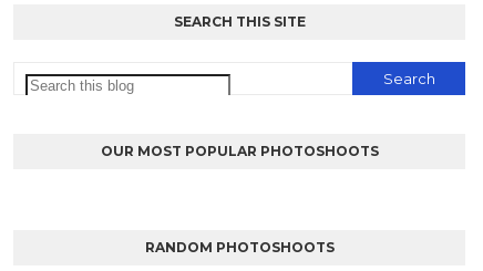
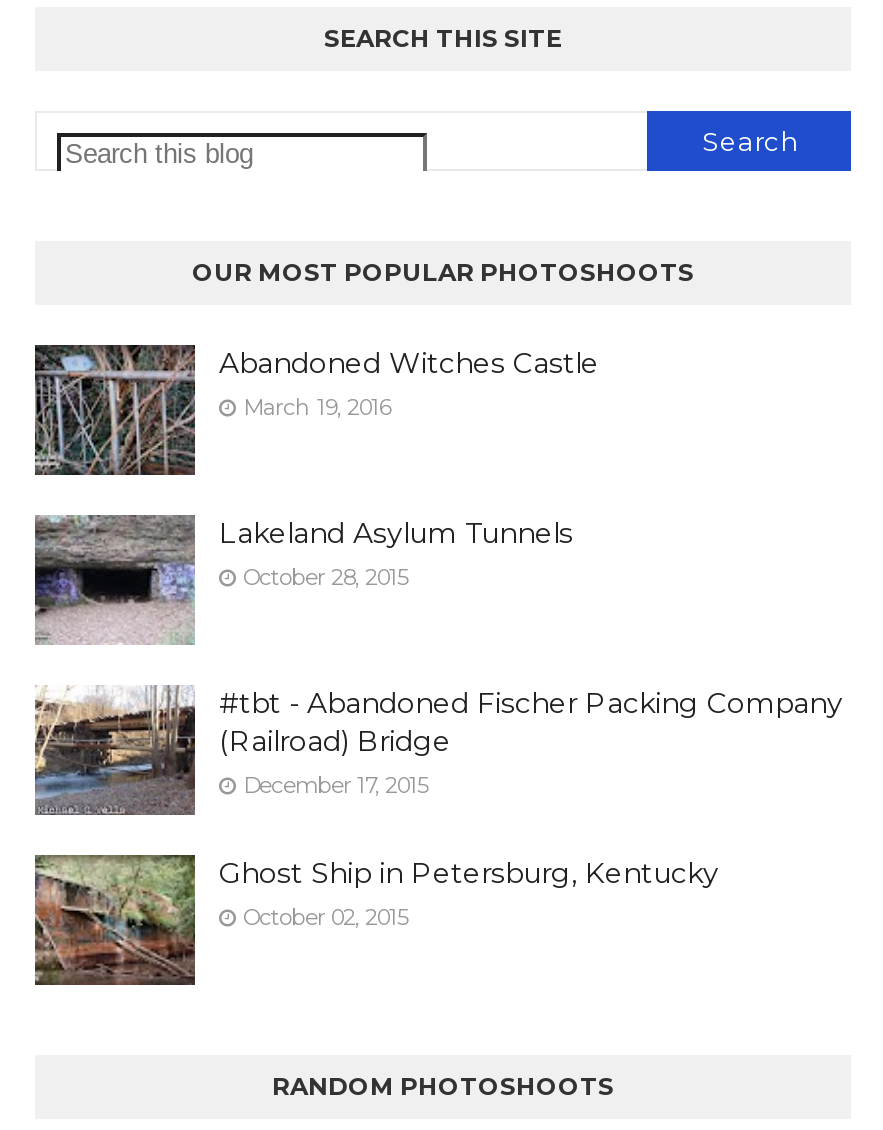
+ [image]
+ Abandoned Witches Castle
+ March 19, 2016

+ [image]
+ Lakeland Asylum Tunnels
+ October 28, 2015

+ [image]
+ #tbt - Abandoned Fischer Packing Company
+ (Railroad) Bridge
+ December 17, 2015
+ Ghost Ship in Petersburg, Kentucky
+ October 02, 2015

+ [image]
